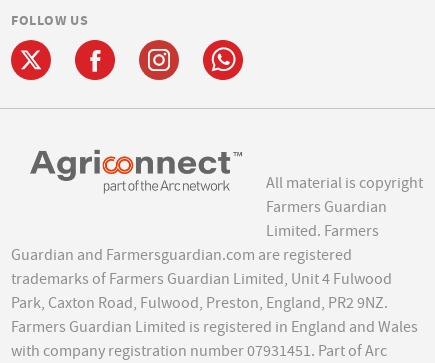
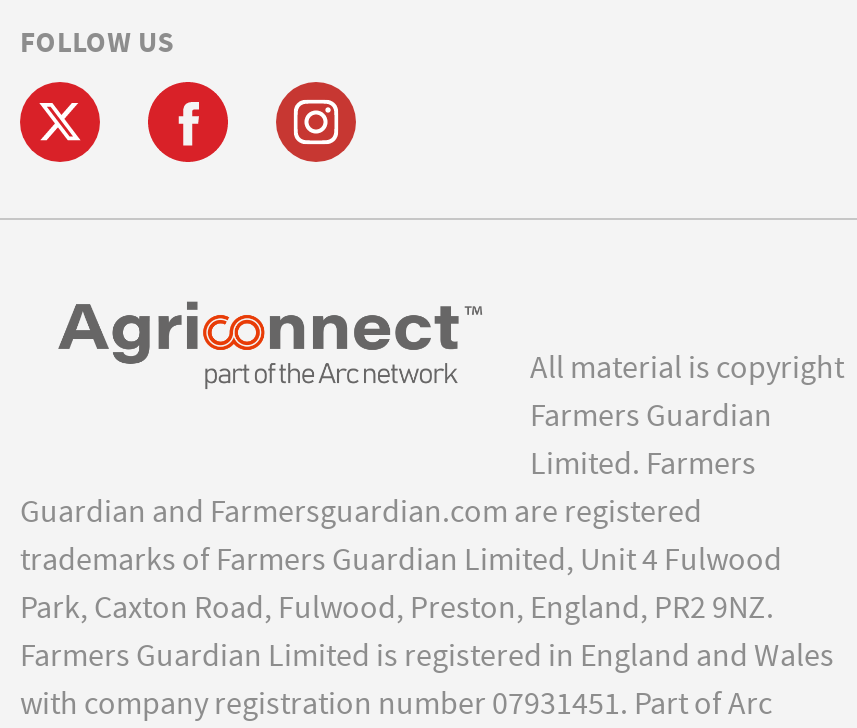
- [image]
